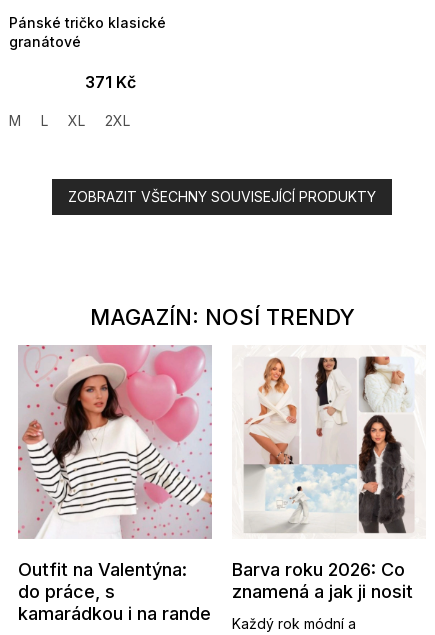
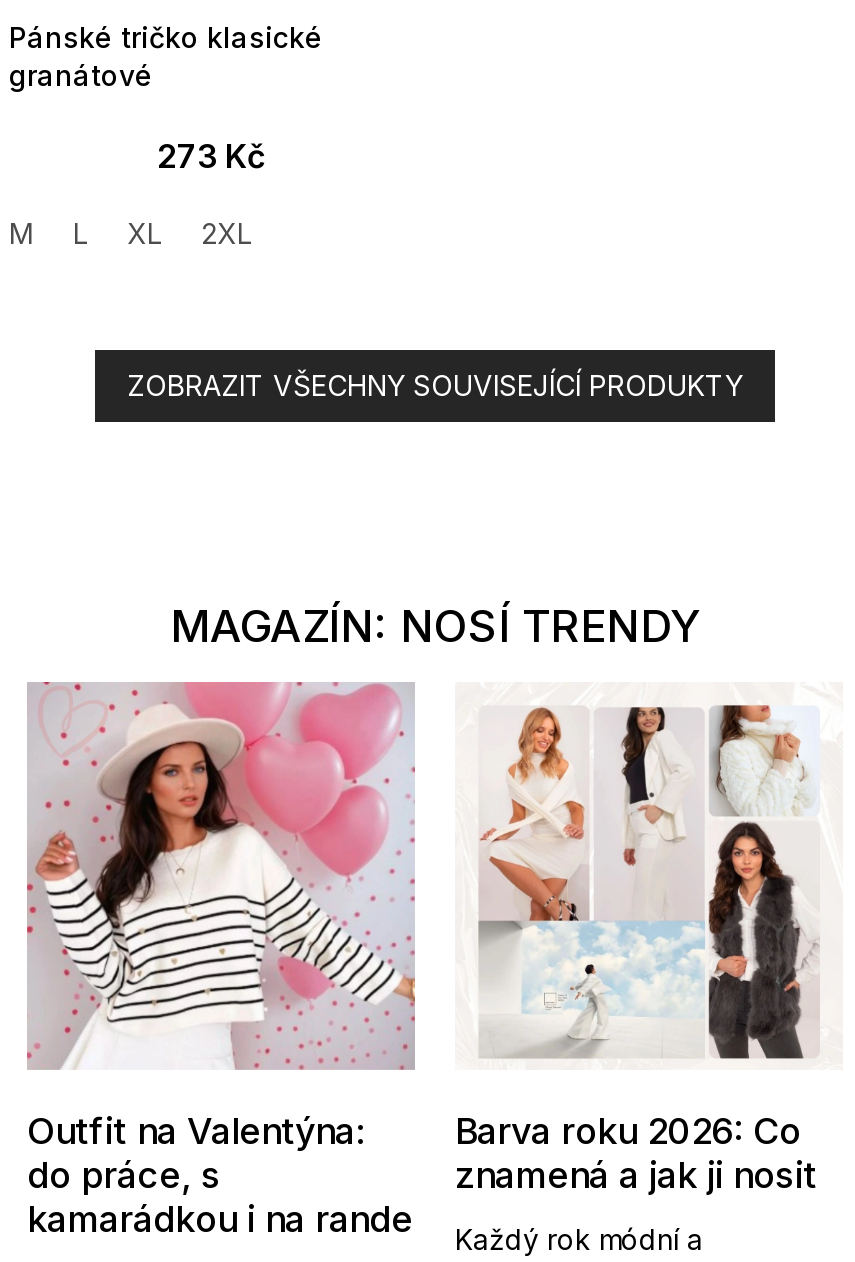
- 371 Kč
+ 273 Kč
